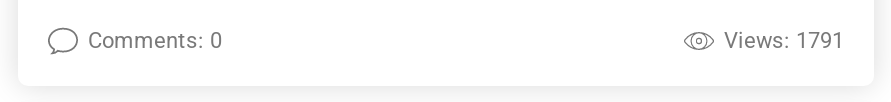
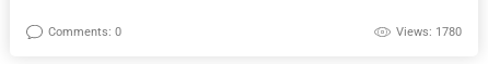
- Views: 1791
+ Views: 1780
